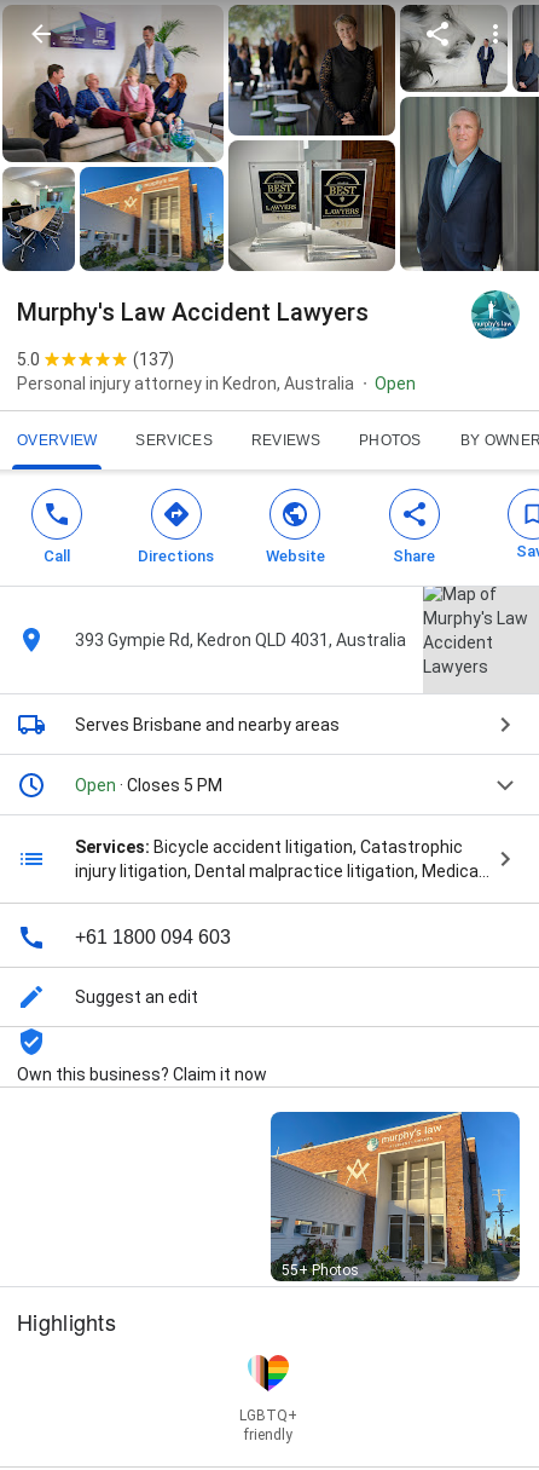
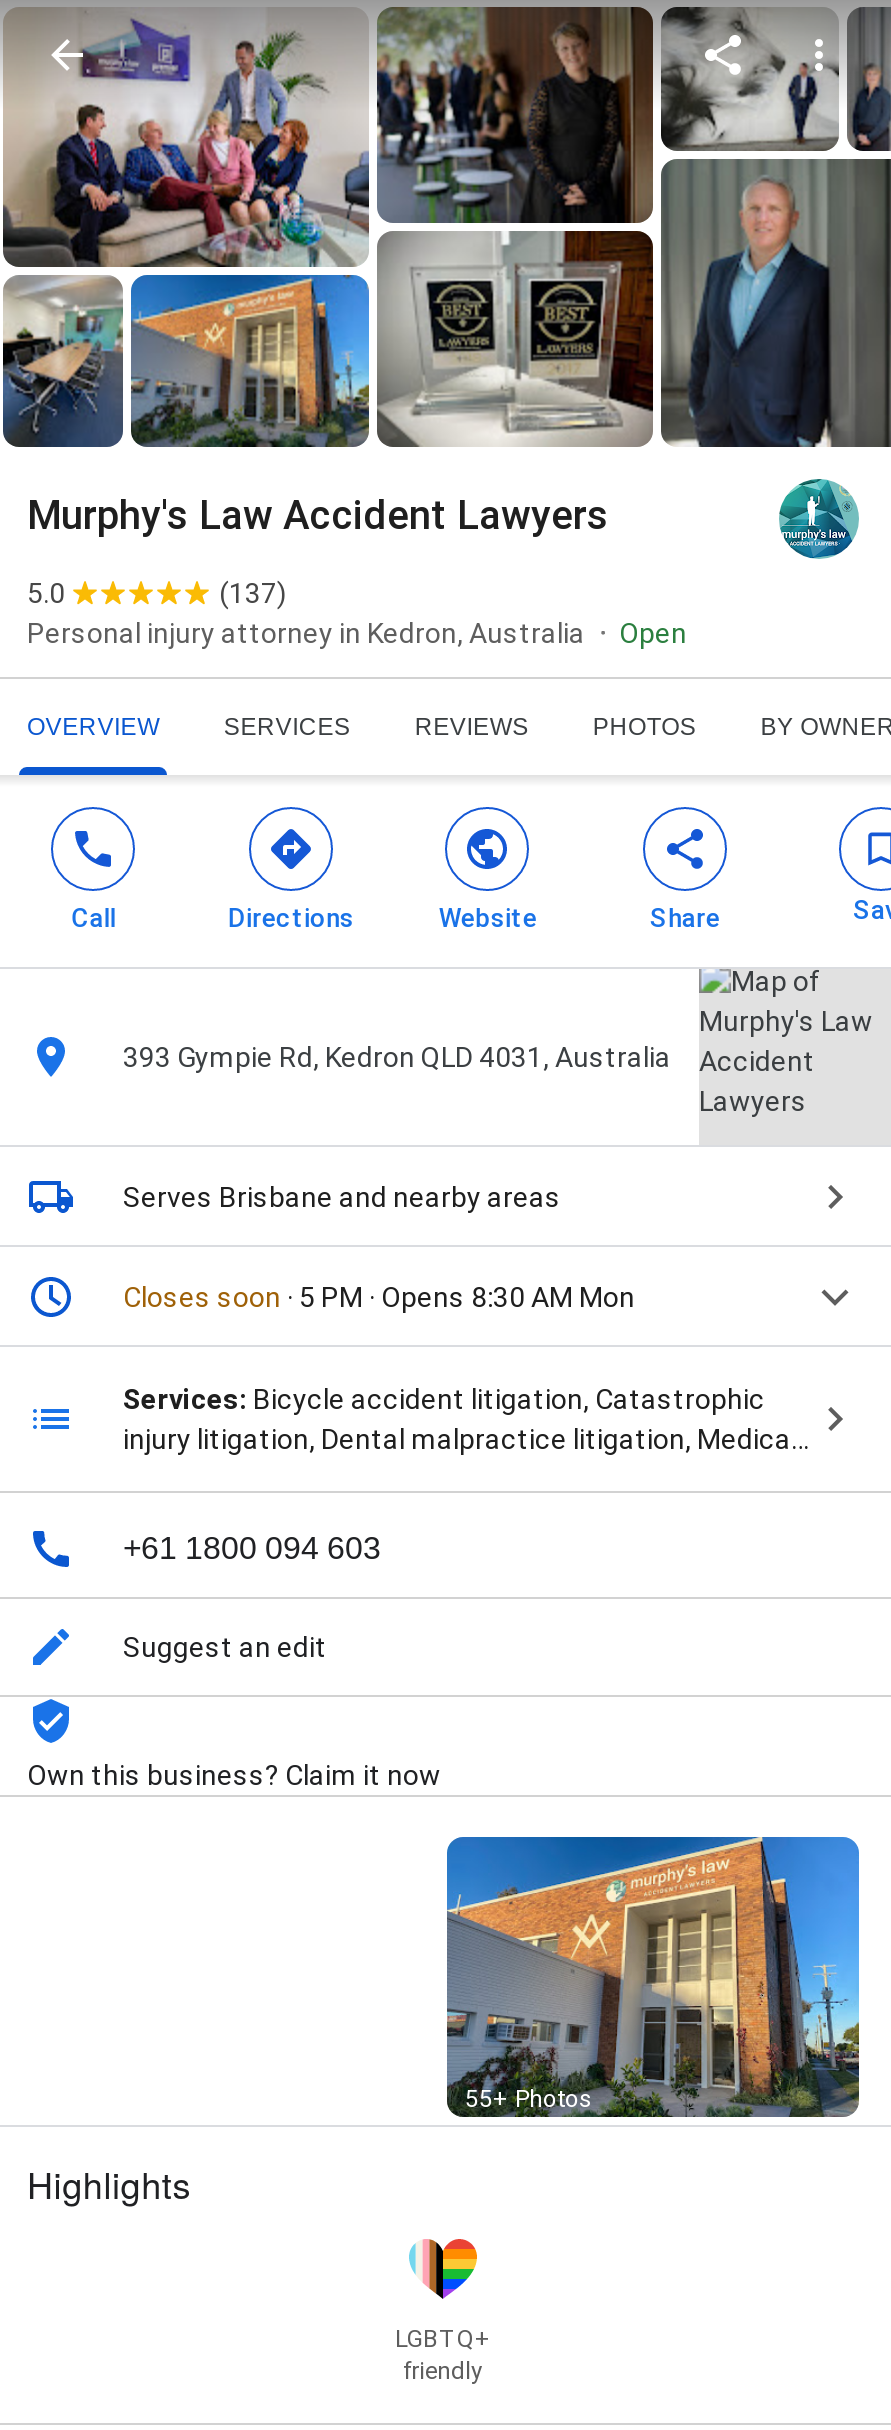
- Open · Closes 5 PM
+ Closes soon · 5 PM · Opens 8:30 AM Mon
